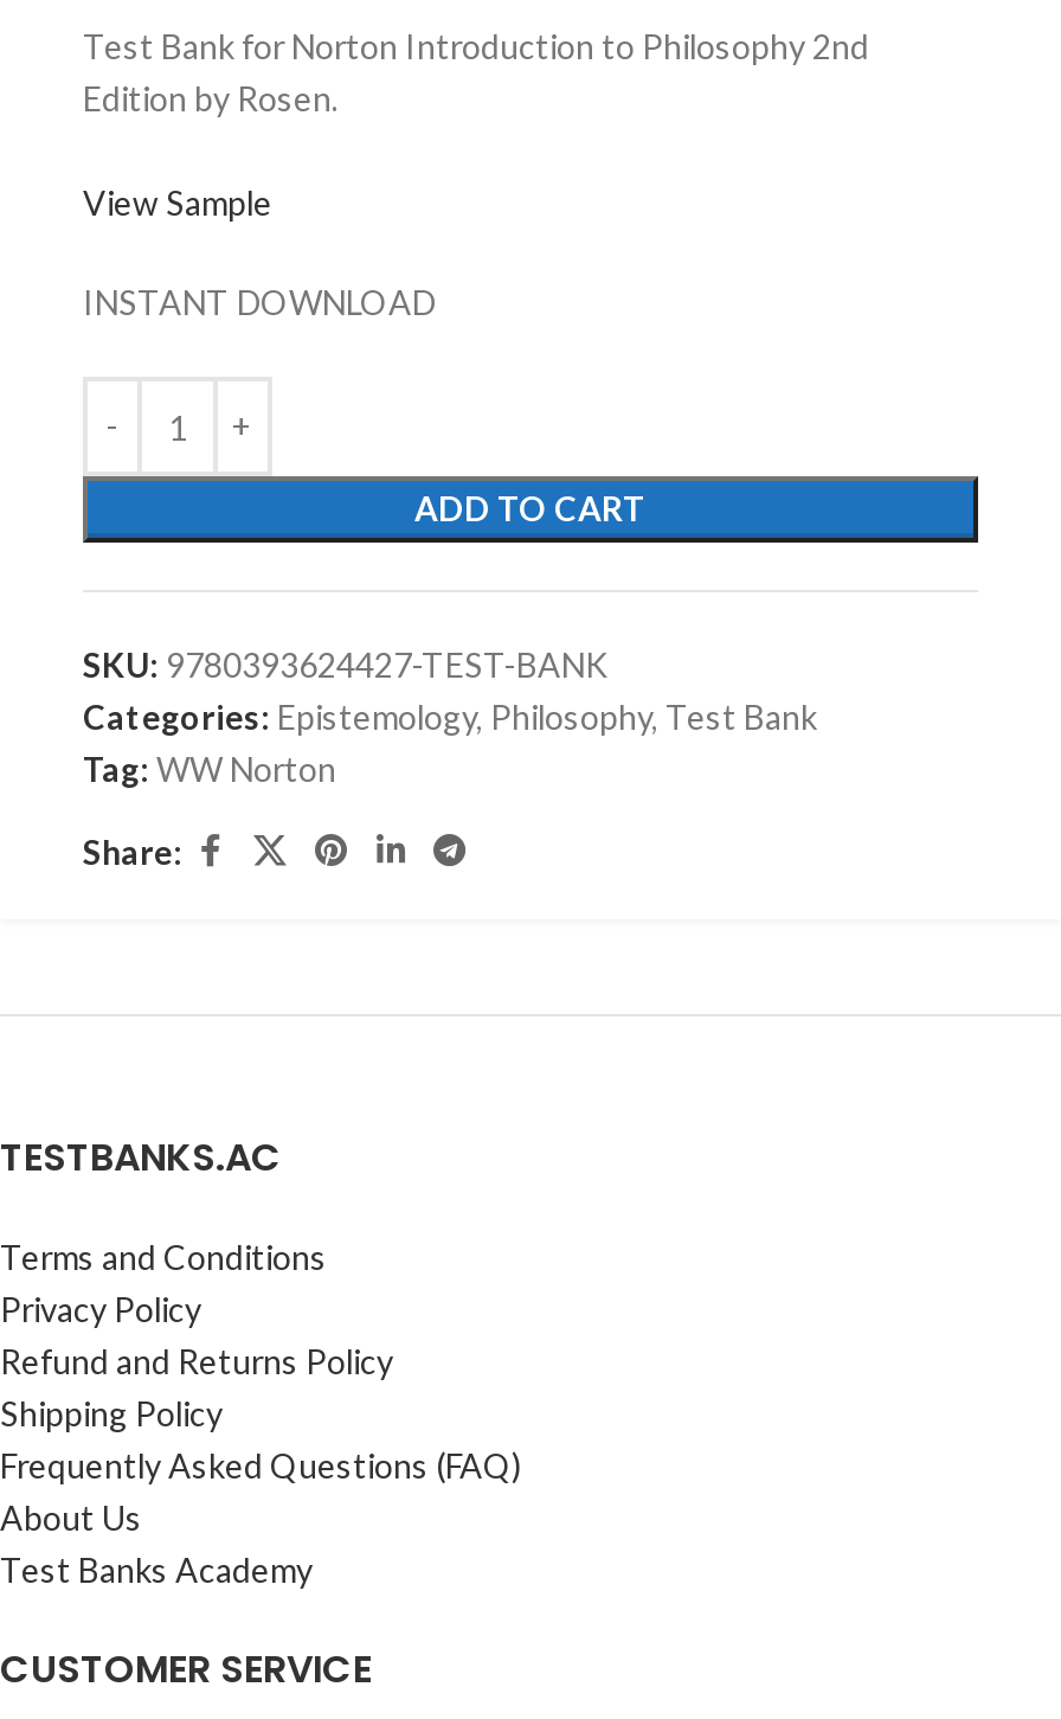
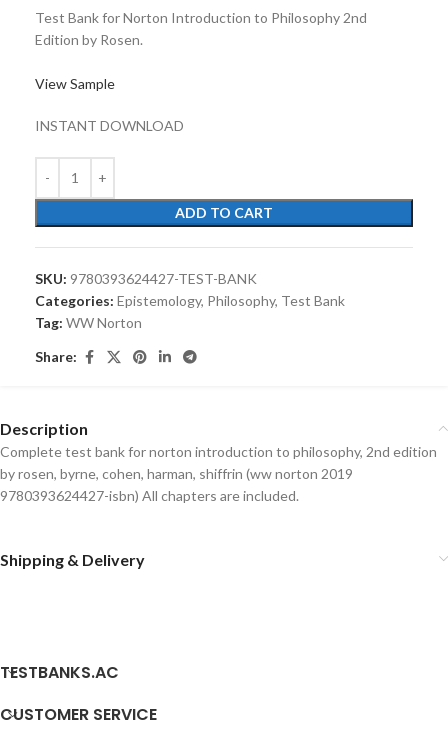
+ Description
+ Complete test bank for norton introduction to philosophy, 2nd edition
+ by rosen, byrne, cohen, harman, shiffrin (ww norton 2019
+ 9780393624427-isbn) All chapters are included.
+ Shipping & Delivery

moved down: TESTBANKS.AC

- Terms and Conditions
- Privacy Policy
- Refund and Returns Policy
- Shipping Policy
- Frequently Asked Questions (FAQ)
- About Us
- Test Banks Academy
